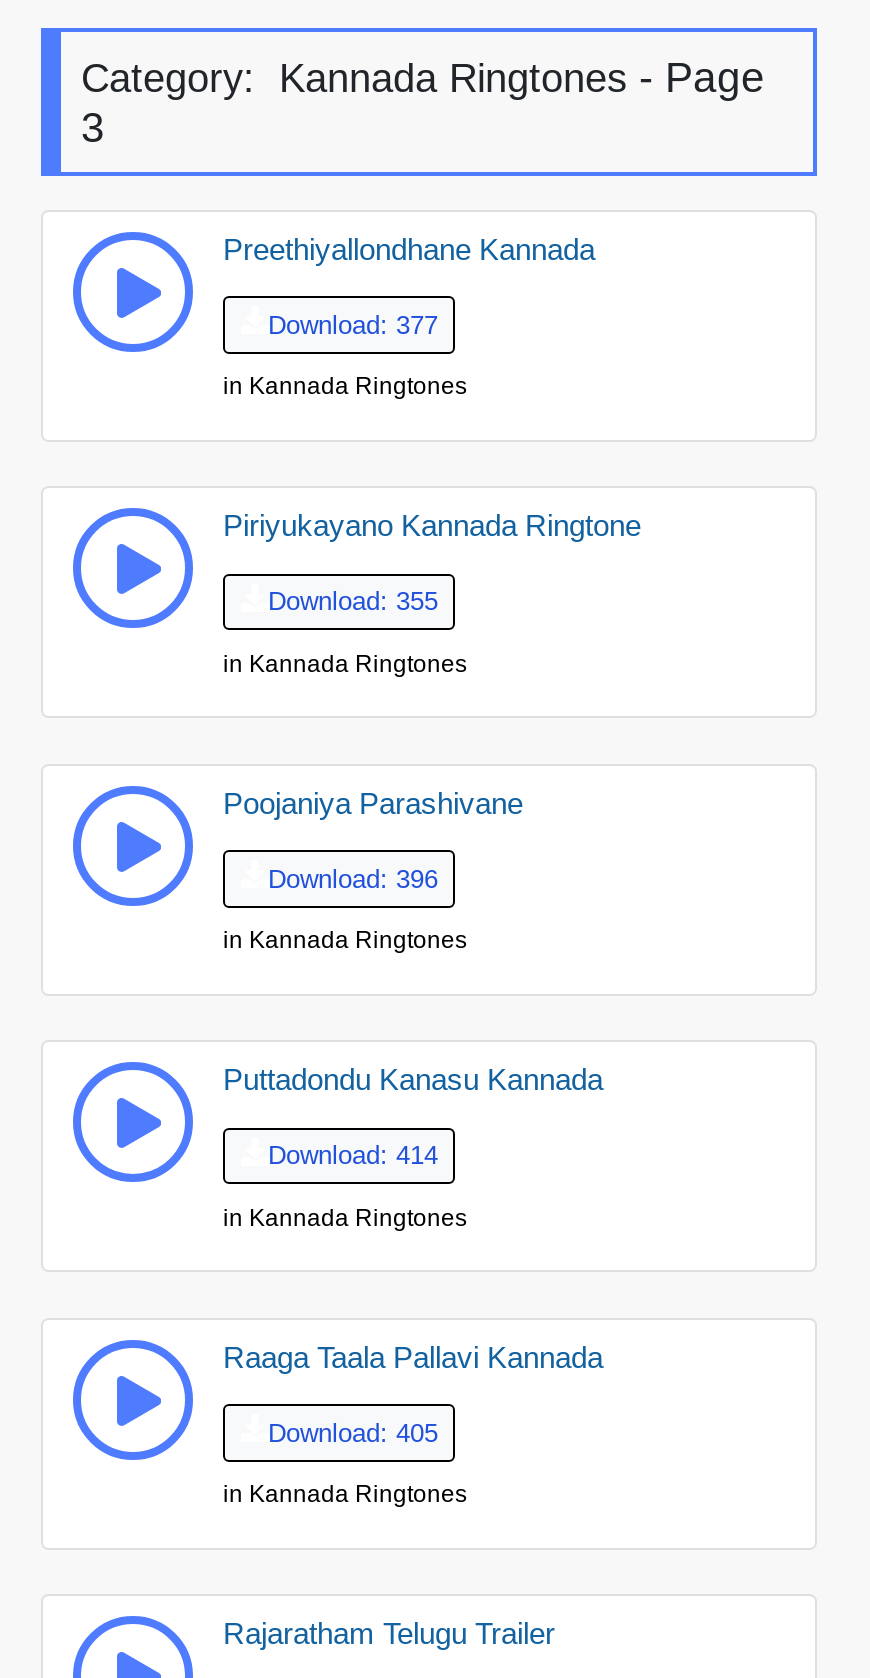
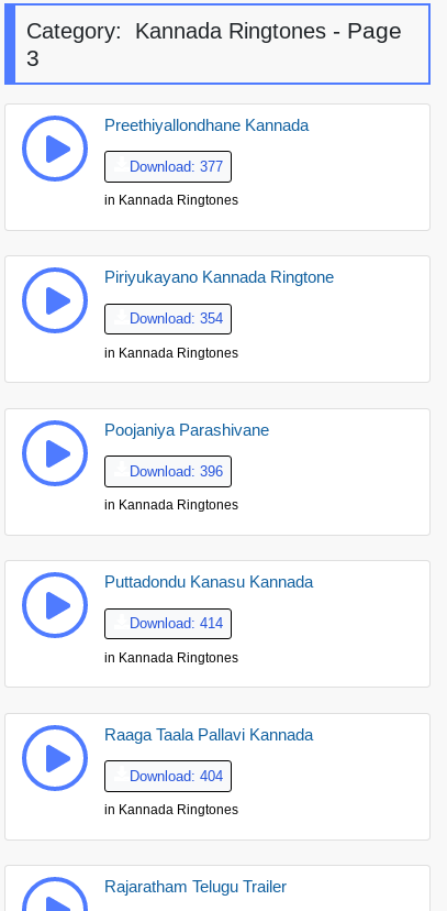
- Download: 355
+ Download: 354

- Download: 405
+ Download: 404
